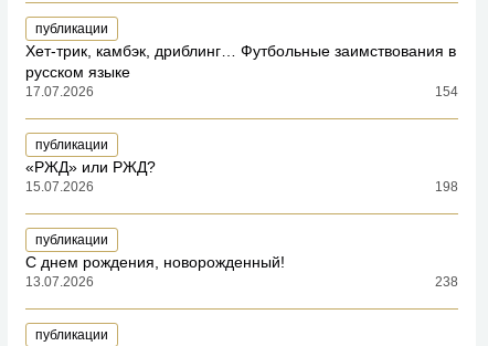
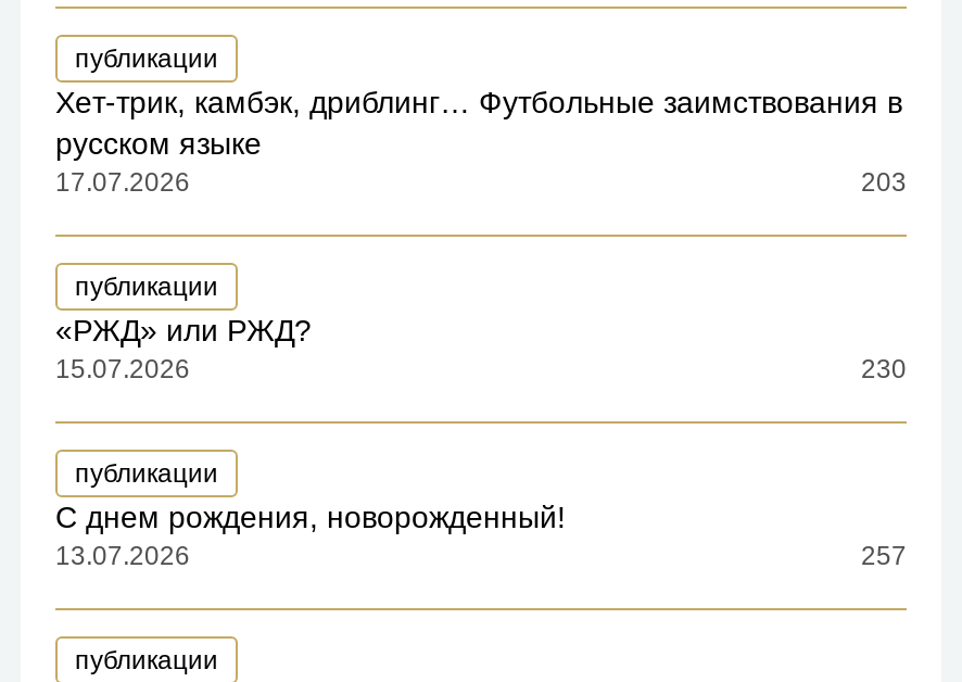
- 154
+ 203

- 198
+ 230

- 238
+ 257
